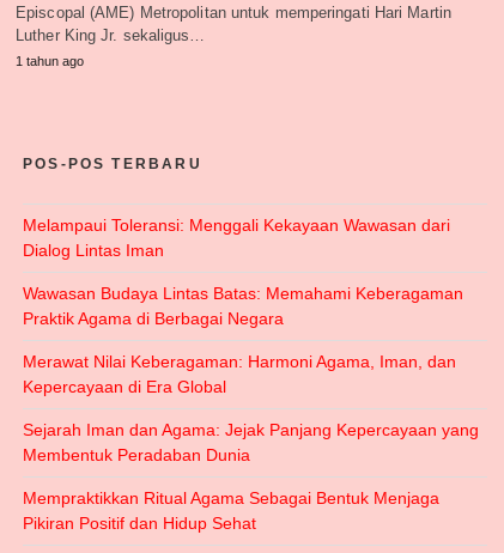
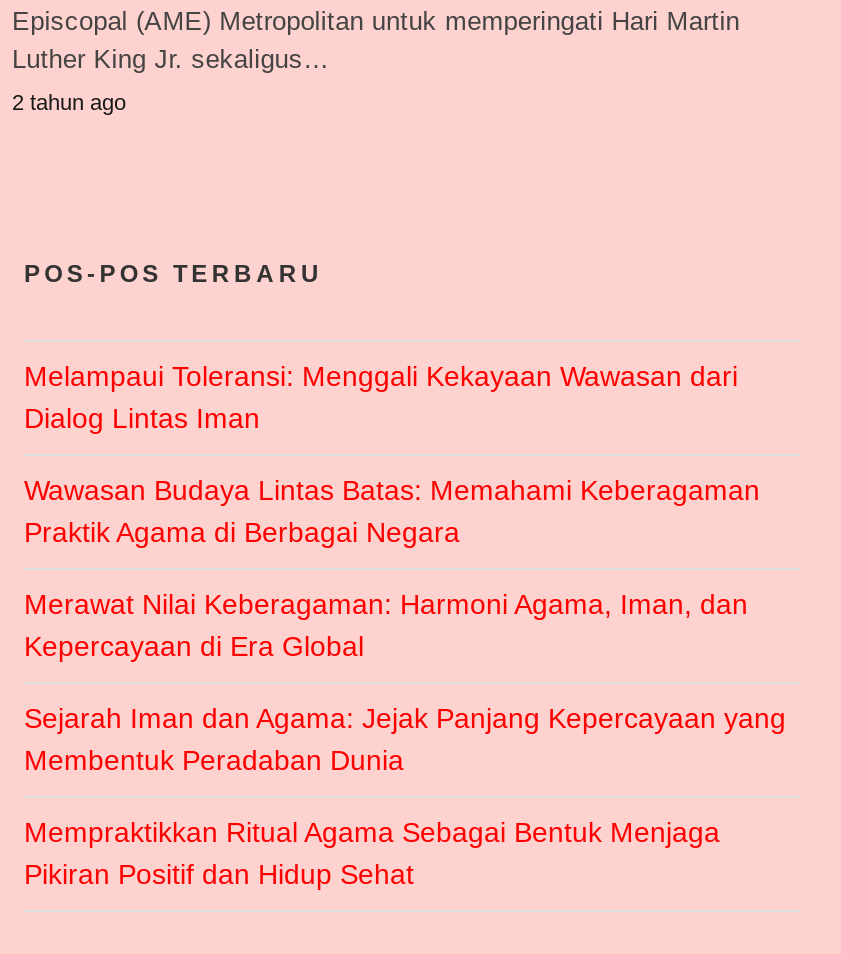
- 1 tahun ago
+ 2 tahun ago
